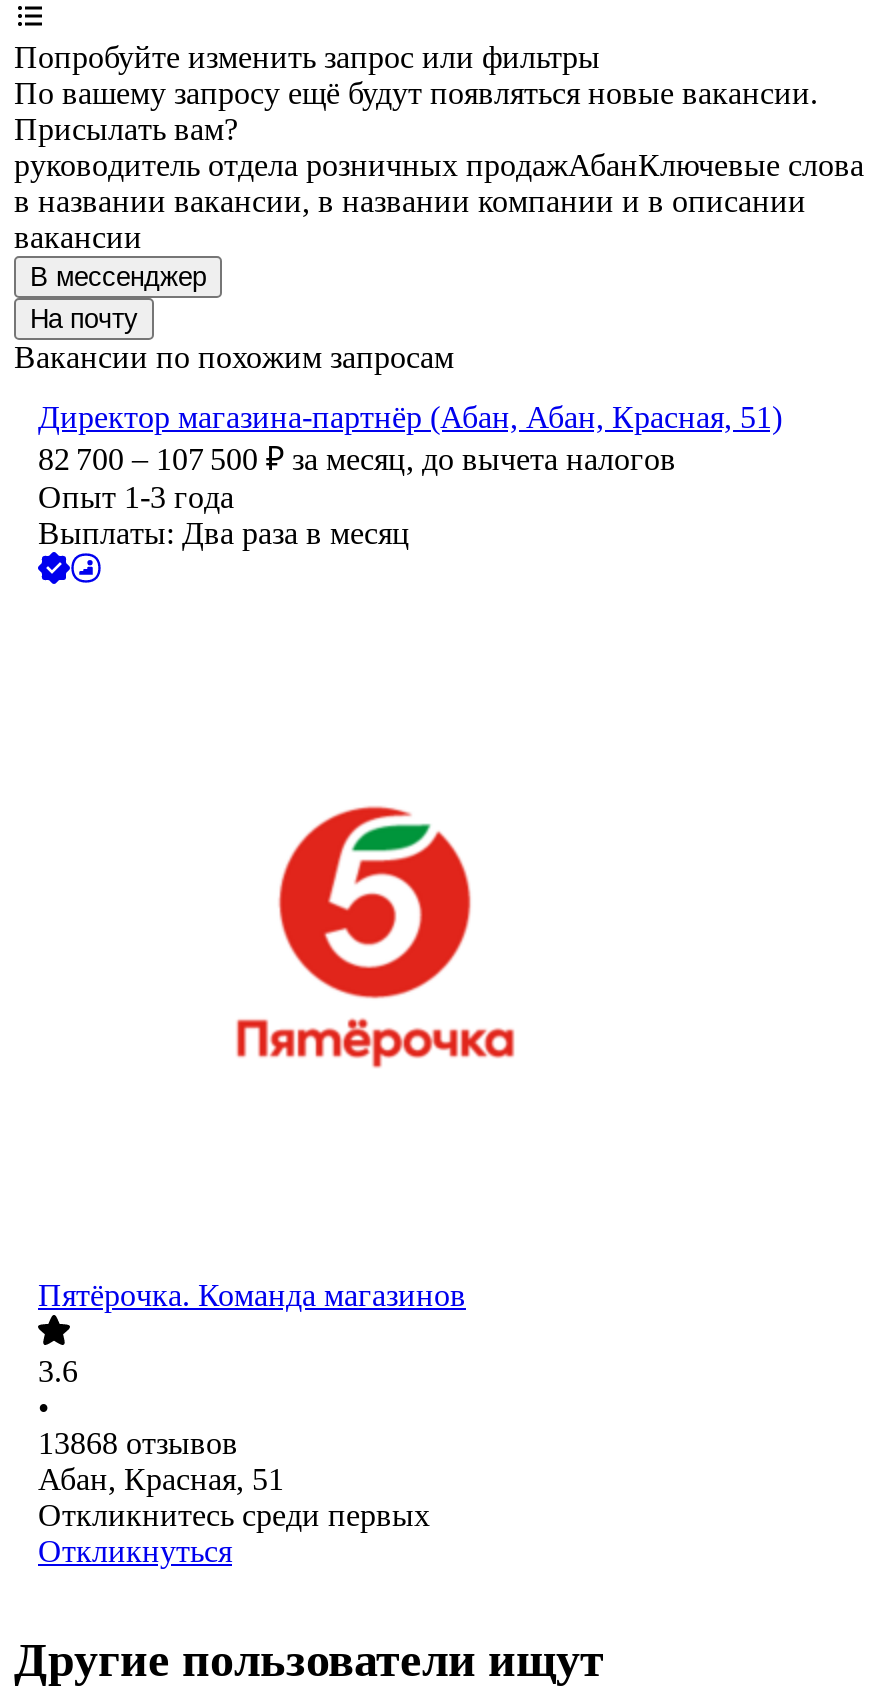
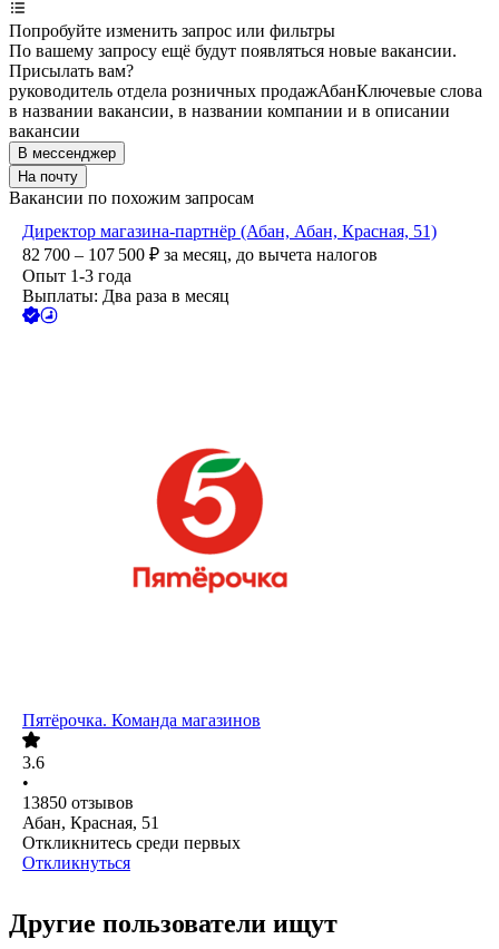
- 13868 отзывов
+ 13850 отзывов
